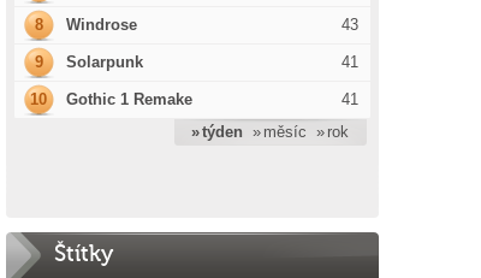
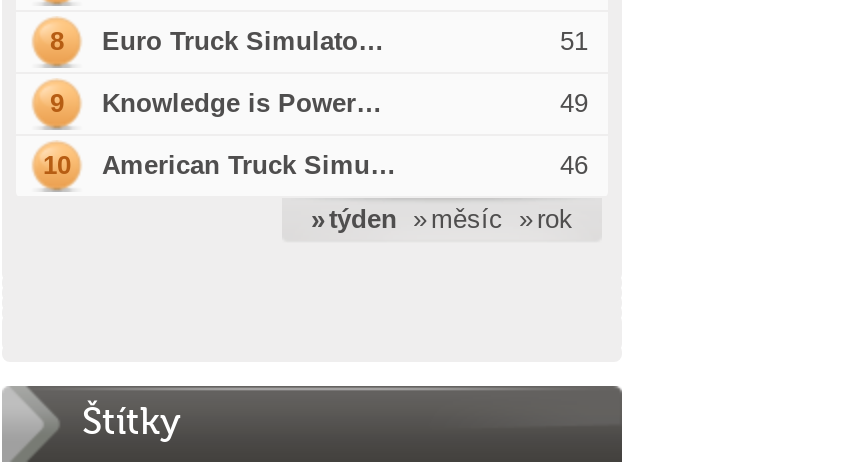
- Windrose
- 43
+ Euro Truck Simulato…
+ 51

- Solarpunk
- 41
+ Knowledge is Power…
+ 49

- Gothic 1 Remake
- 41
+ American Truck Simu…
+ 46
